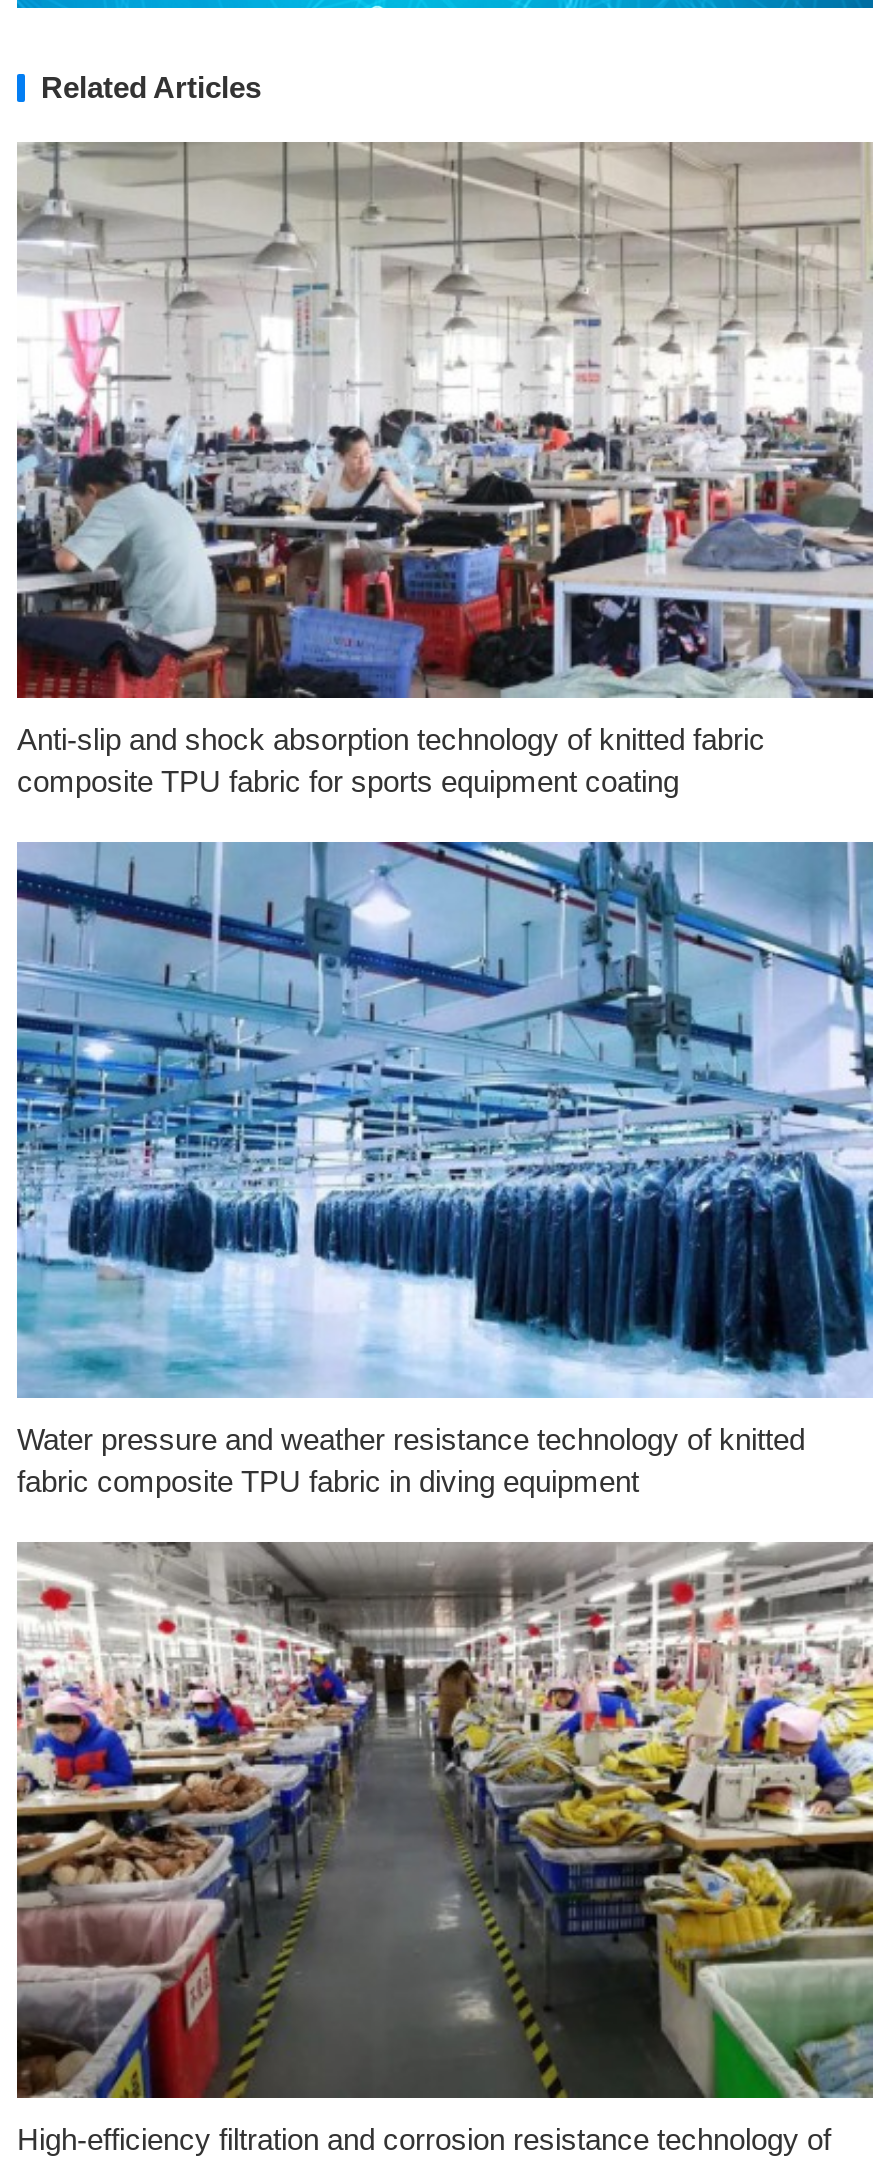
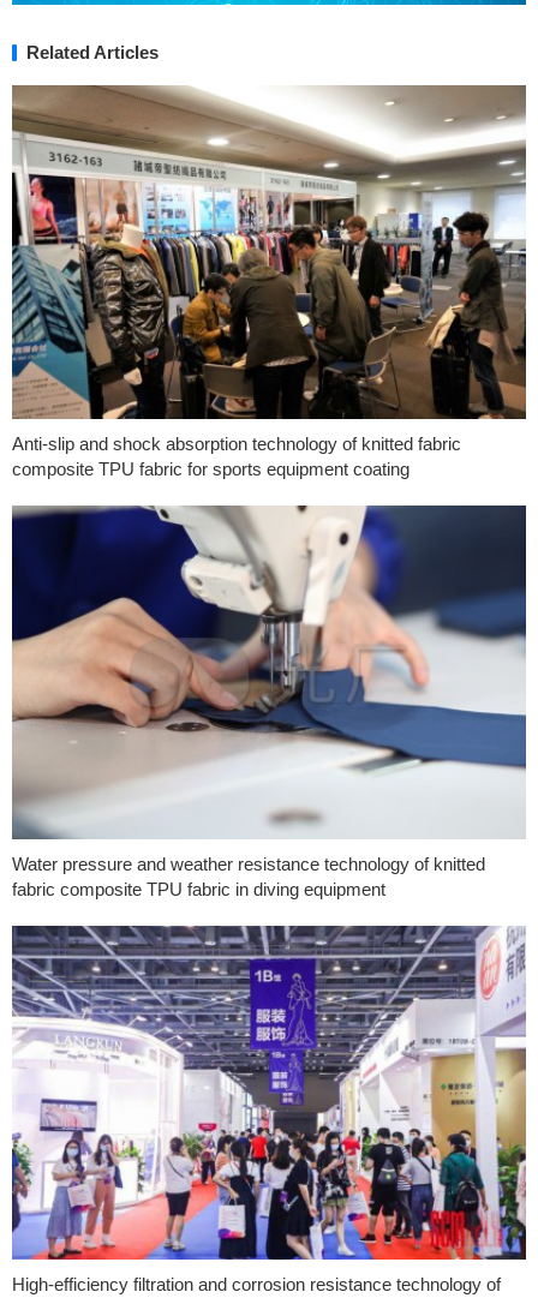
- [image]
+ [image]

- [image]
+ [image]

- [image]
+ [image]
